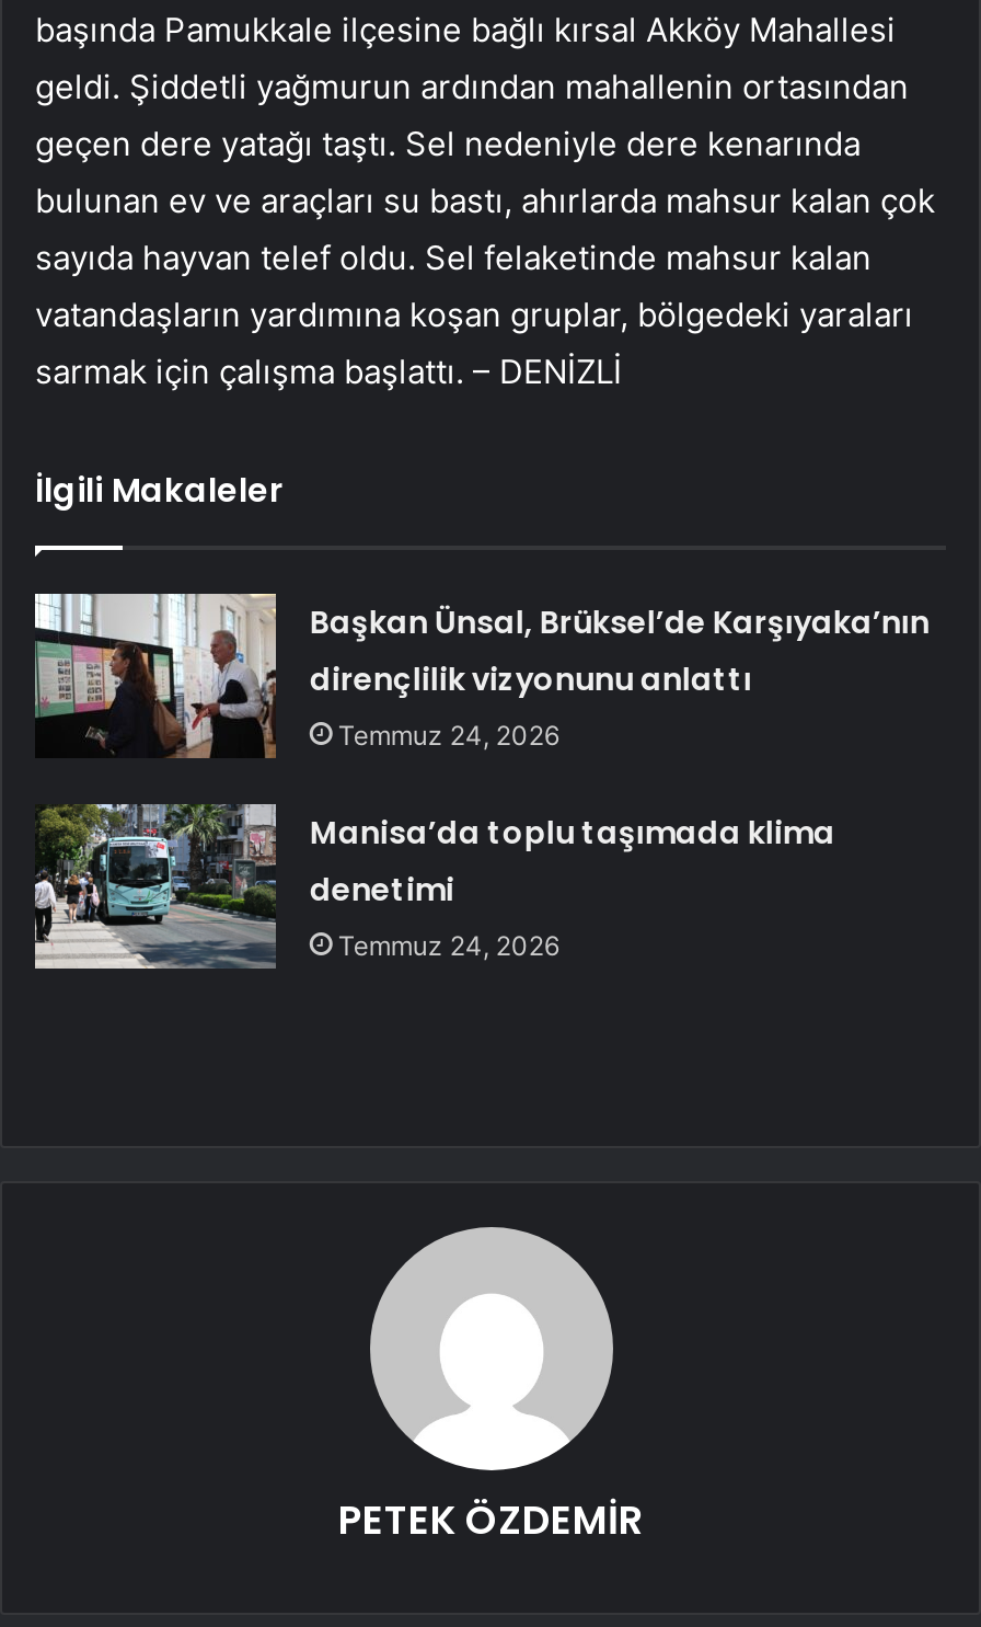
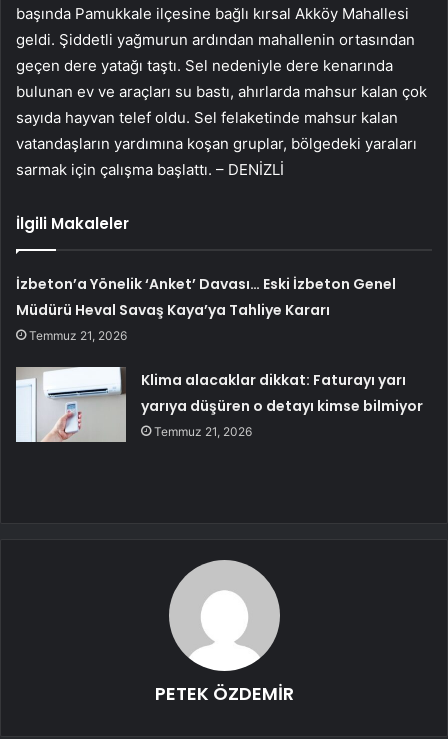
- Başkan Ünsal, Brüksel’de Karşıyaka’nın
- dirençlilik vizyonunu anlattı
- Temmuz 24, 2026
+ İzbeton’a Yönelik ‘Anket’ Davası… Eski İzbeton Genel
+ Müdürü Heval Savaş Kaya’ya Tahliye Kararı
+ Temmuz 21, 2026

- [image]
- Manisa’da toplu taşımada klima
- denetimi
- Temmuz 24, 2026
+ [image]
+ Klima alacaklar dikkat: Faturayı yarı
+ yarıya düşüren o detayı kimse bilmiyor
+ Temmuz 21, 2026
